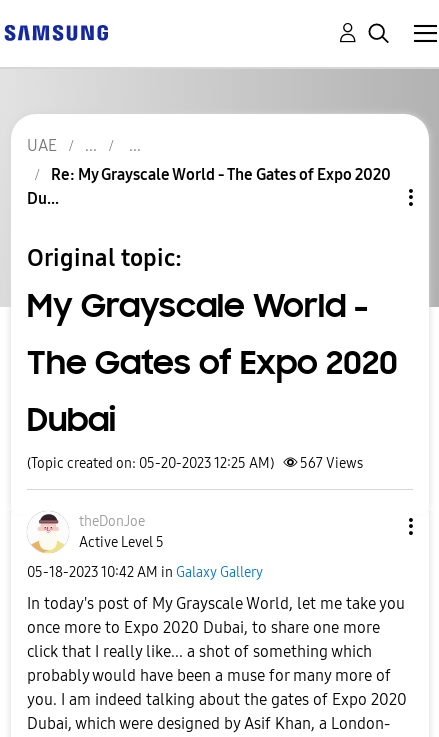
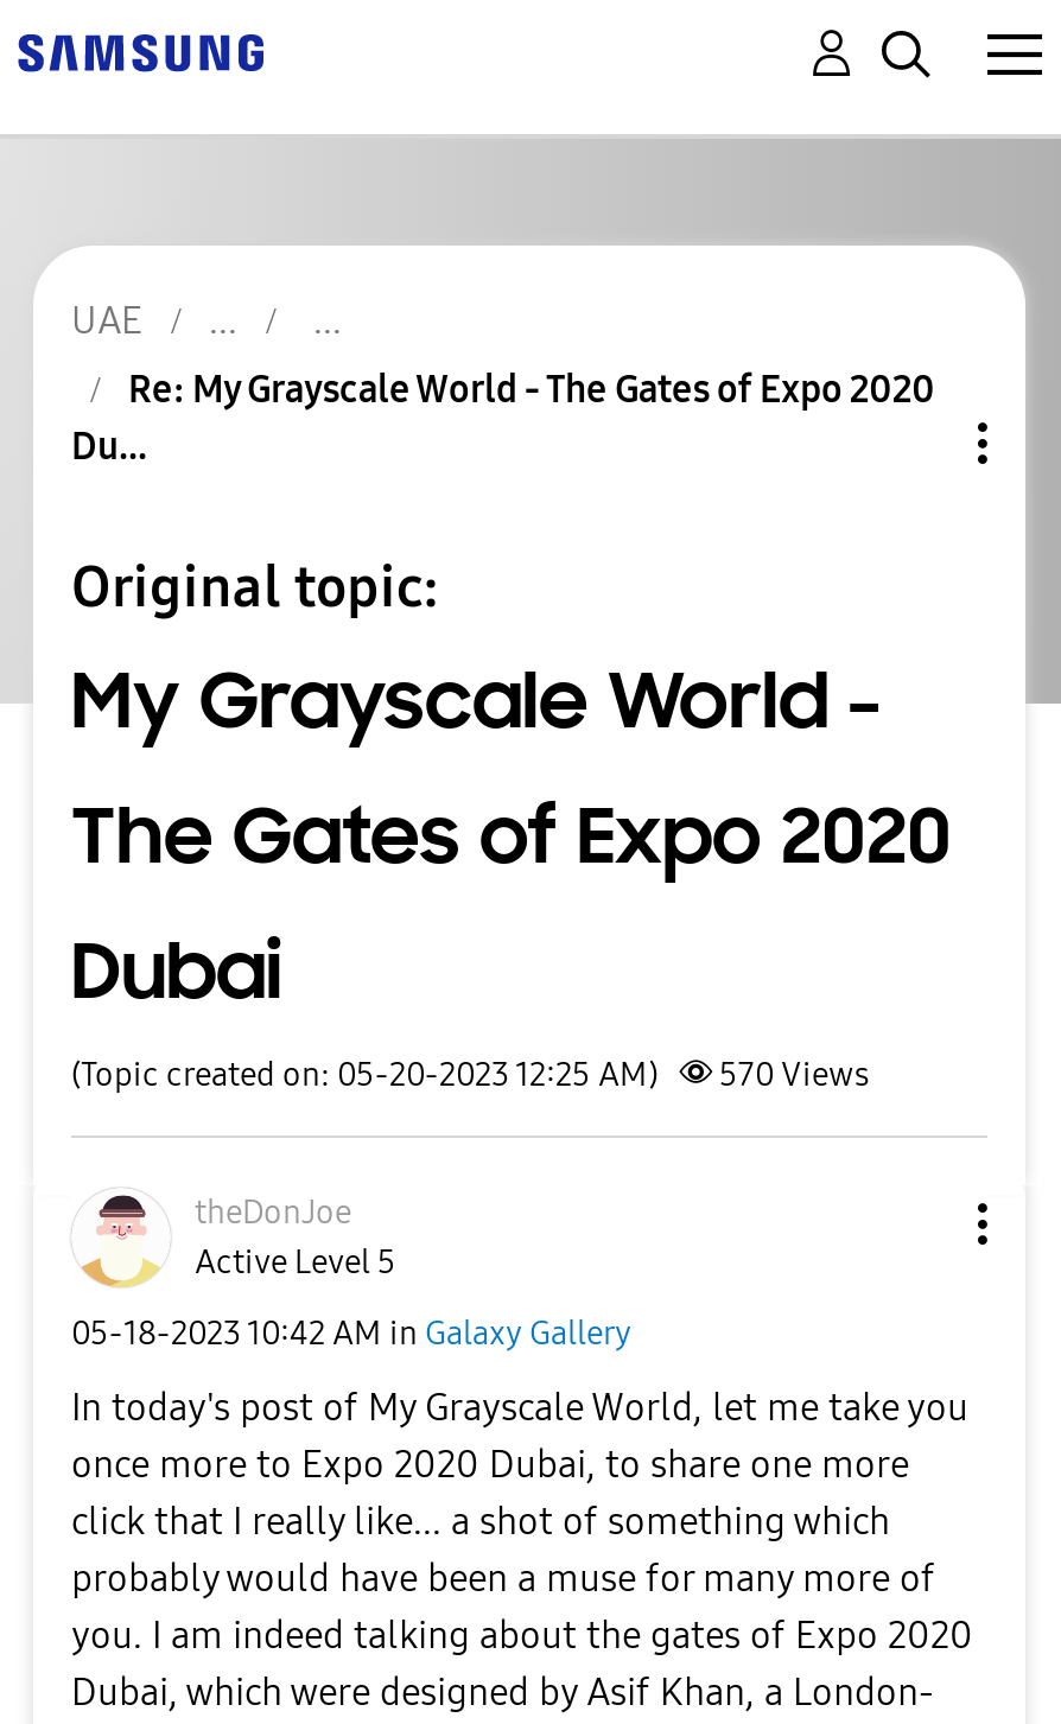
- (Topic created on: 05-20-2023 12:25 AM) 567 Views
+ (Topic created on: 05-20-2023 12:25 AM) 570 Views
